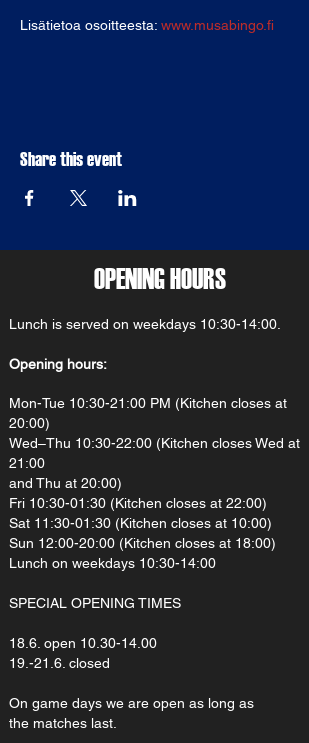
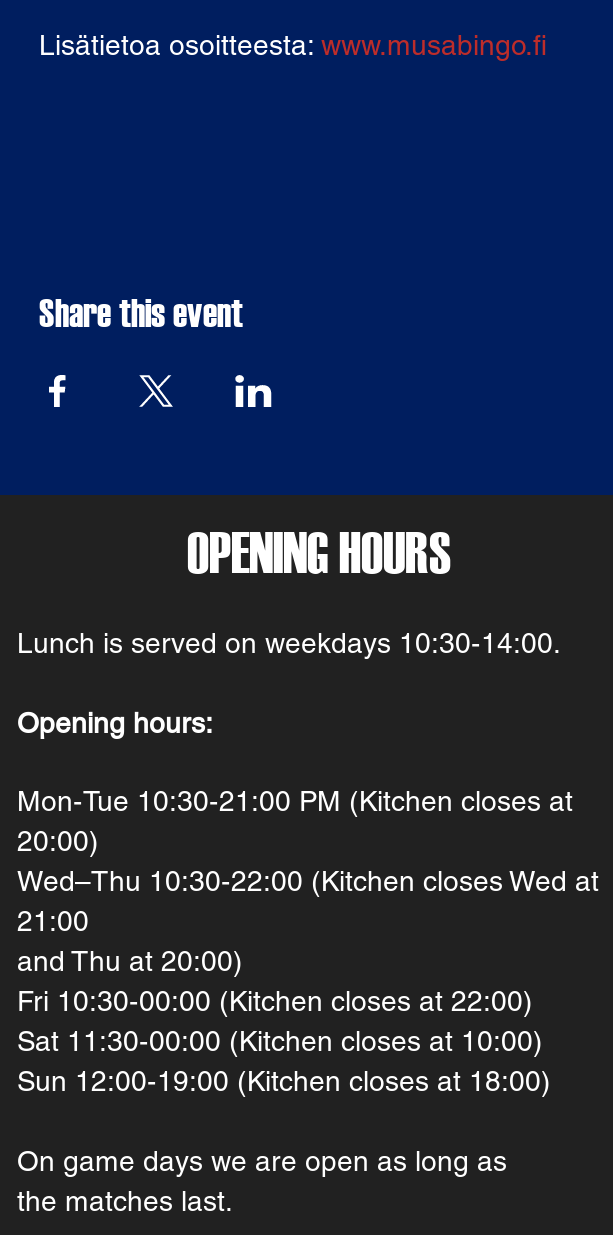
- Fri 10:30-01:30 (Kitchen closes at 22:00)
- Sat 11:30-01:30 (Kitchen closes at 10:00)
- Sun 12:00-20:00 (Kitchen closes at 18:00)
- Lunch on weekdays 10:30-14:00
- SPECIAL OPENING TIMES
- 18.6. open 10.30-14.00
- 19.-21.6. closed
+ Fri 10:30-00:00 (Kitchen closes at 22:00)
+ Sat 11:30-00:00 (Kitchen closes at 10:00)
+ Sun 12:00-19:00 (Kitchen closes at 18:00)
